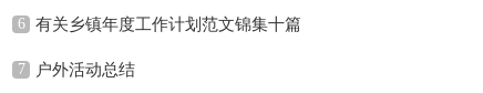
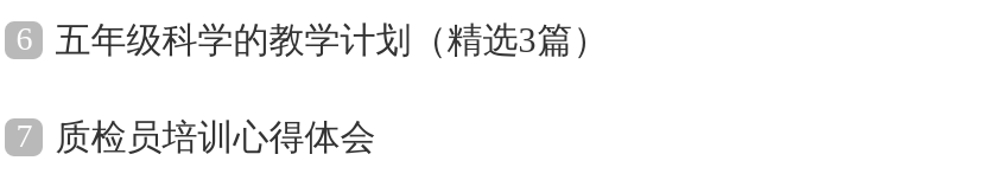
- 有关乡镇年度工作计划范文锦集十篇
+ 五年级科学的教学计划（精选3篇）

- 户外活动总结
+ 质检员培训心得体会
